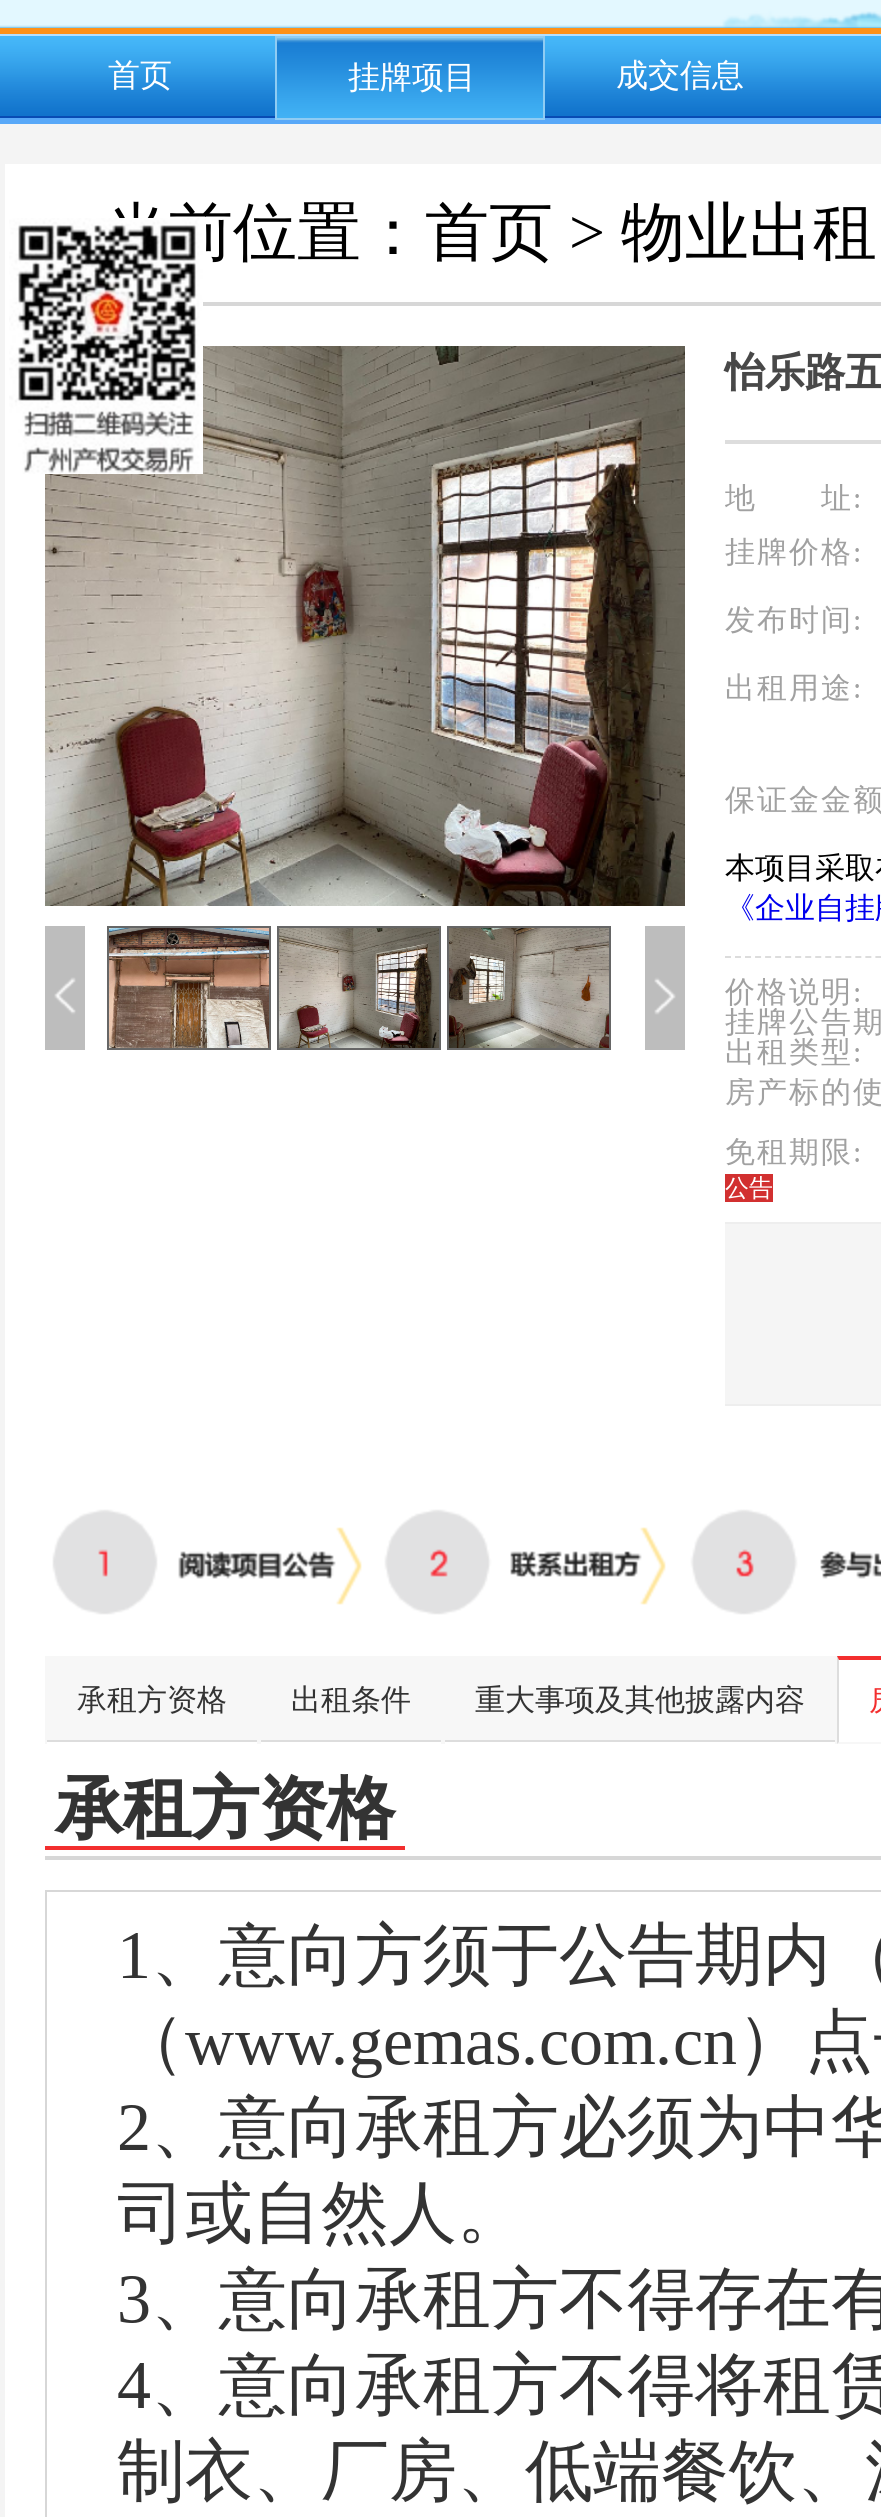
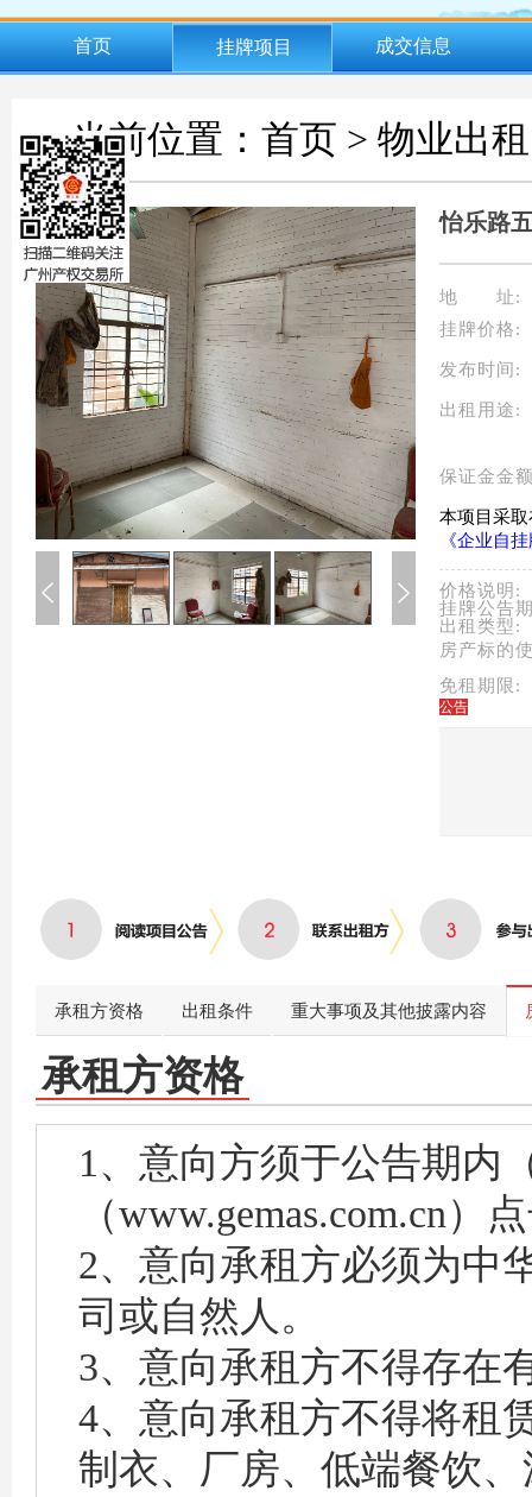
- [image]
+ [image]
